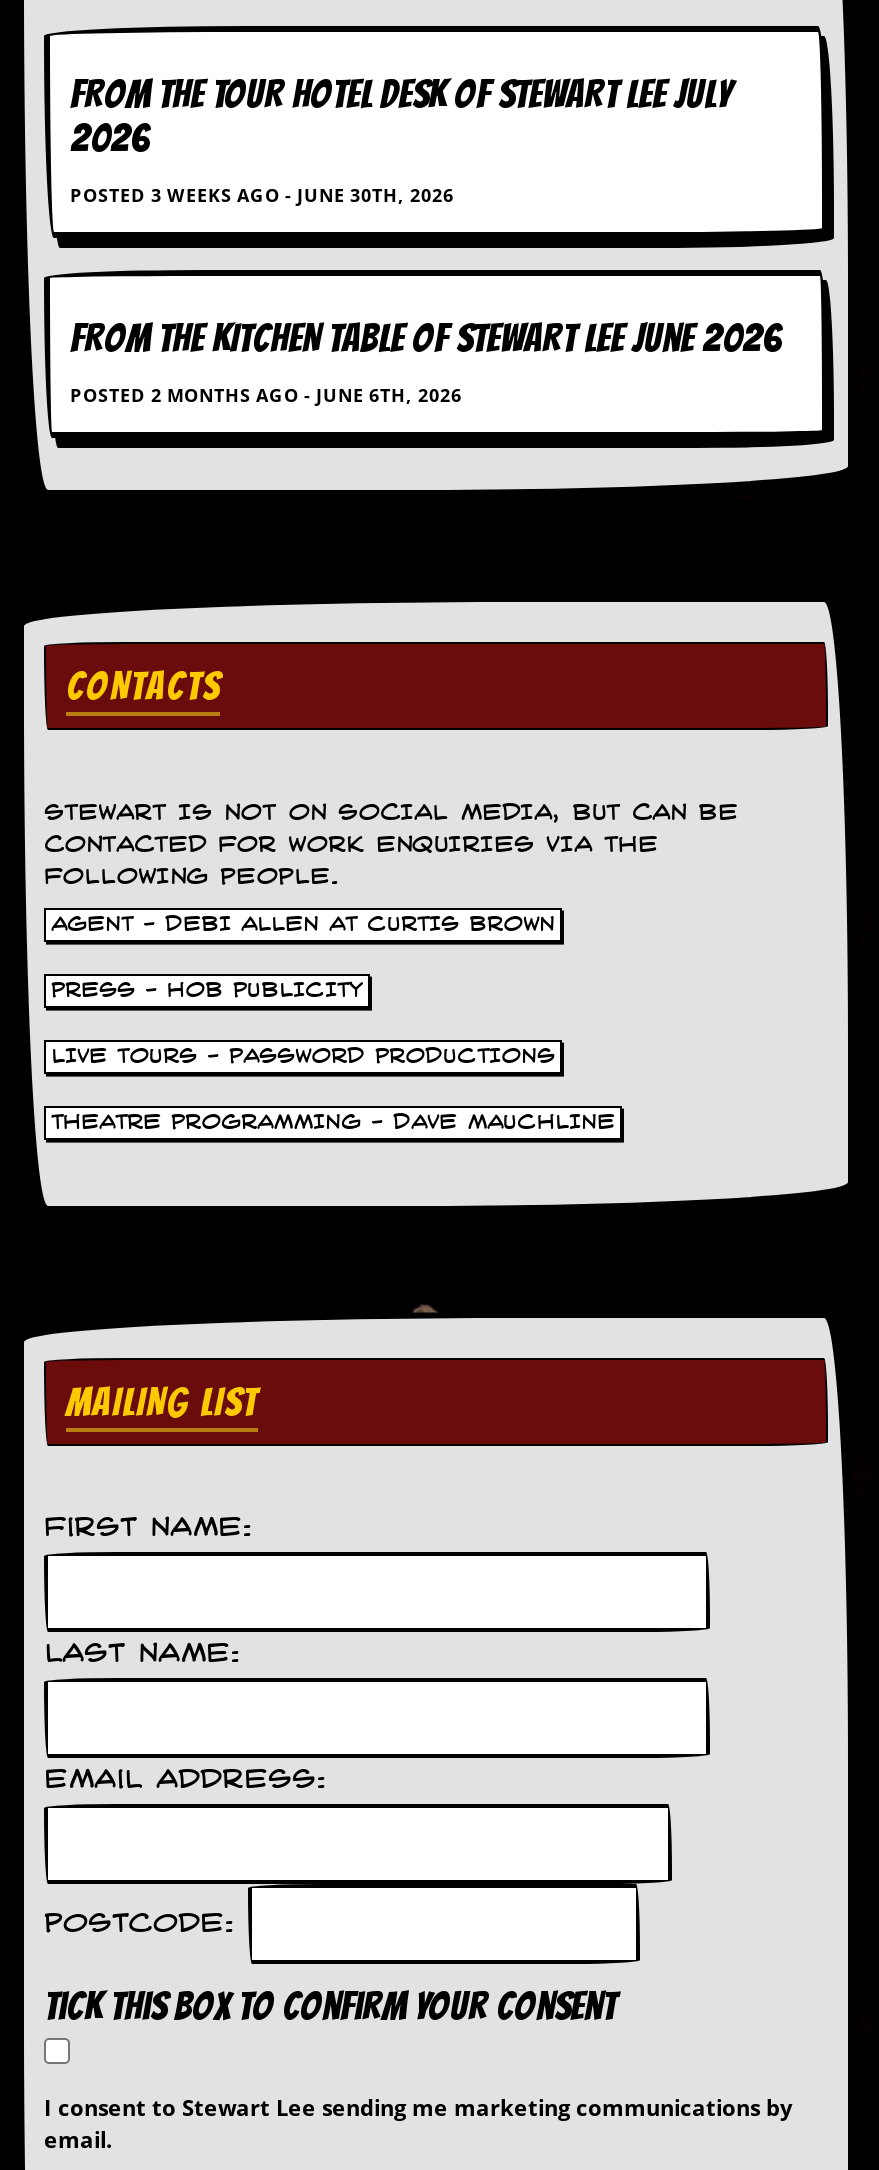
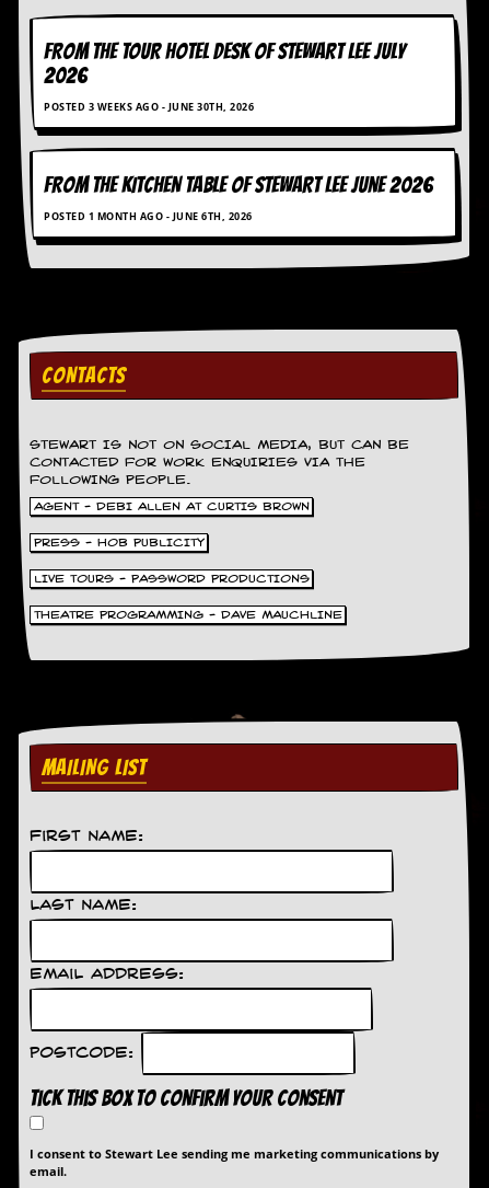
- POSTED 2 MONTHS AGO - JUNE 6TH, 2026
+ POSTED 1 MONTH AGO - JUNE 6TH, 2026
